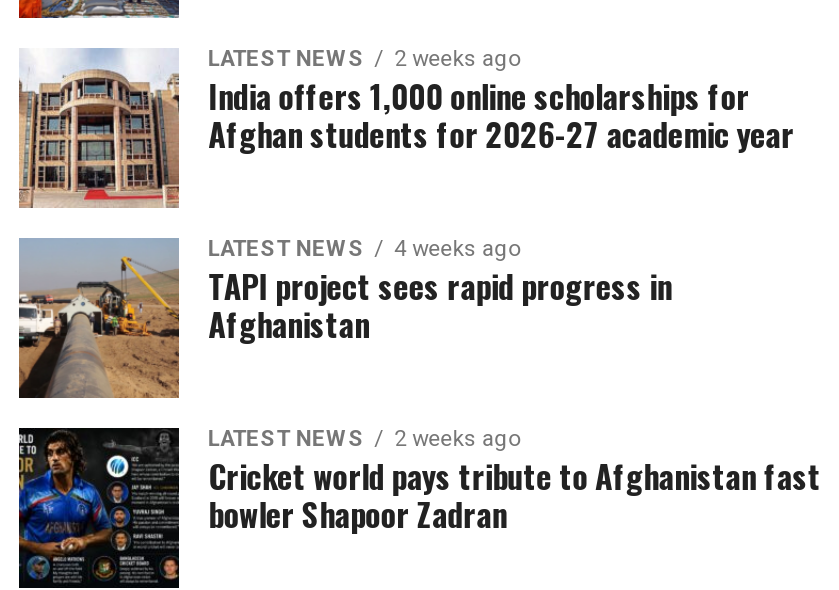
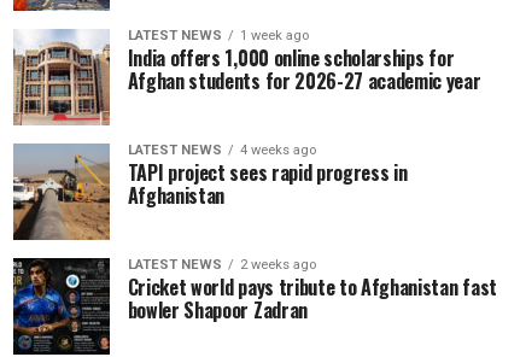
- LATEST NEWS 2 weeks ago
+ LATEST NEWS 1 week ago
